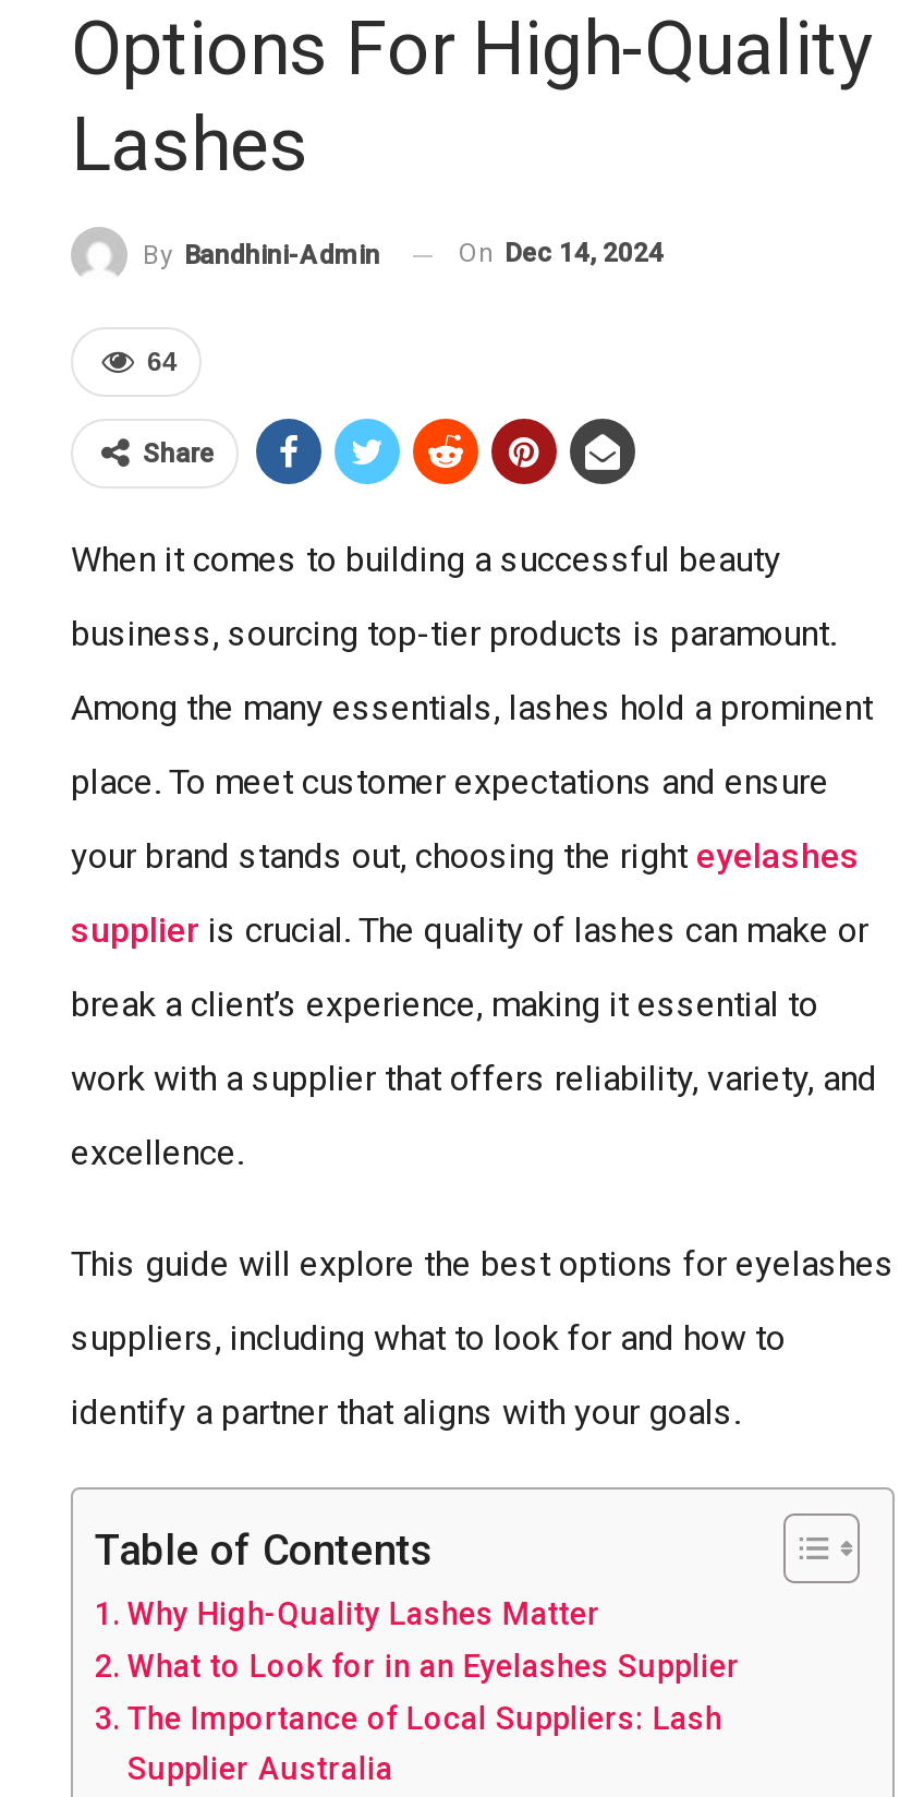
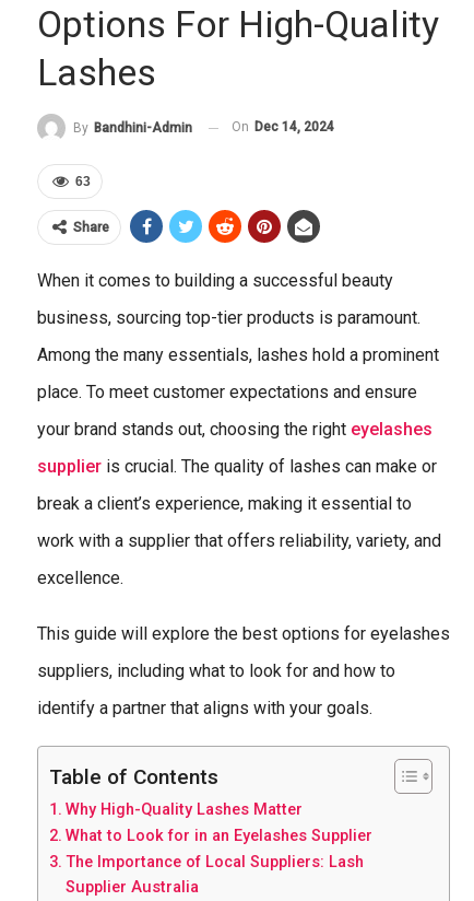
- 64
+ 63
